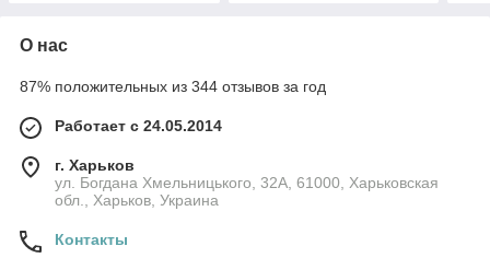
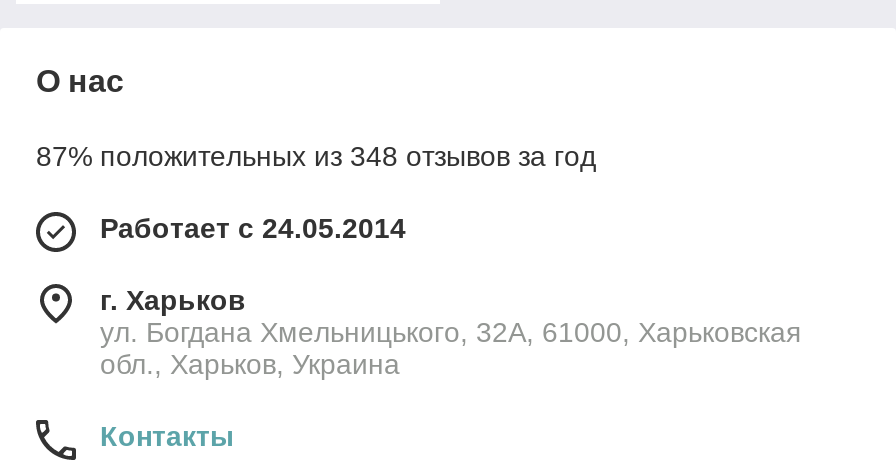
- 87% положительных из 344 отзывов за год
+ 87% положительных из 348 отзывов за год
